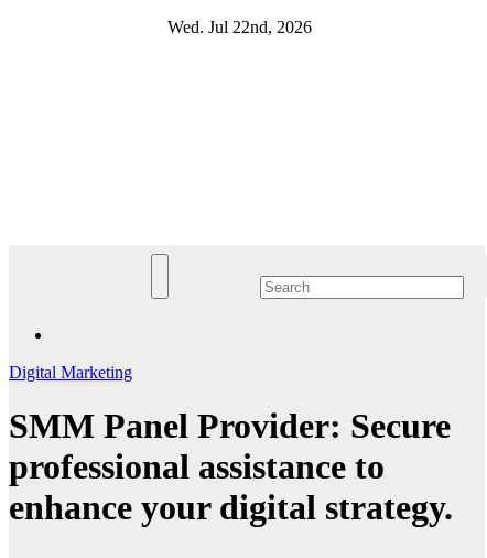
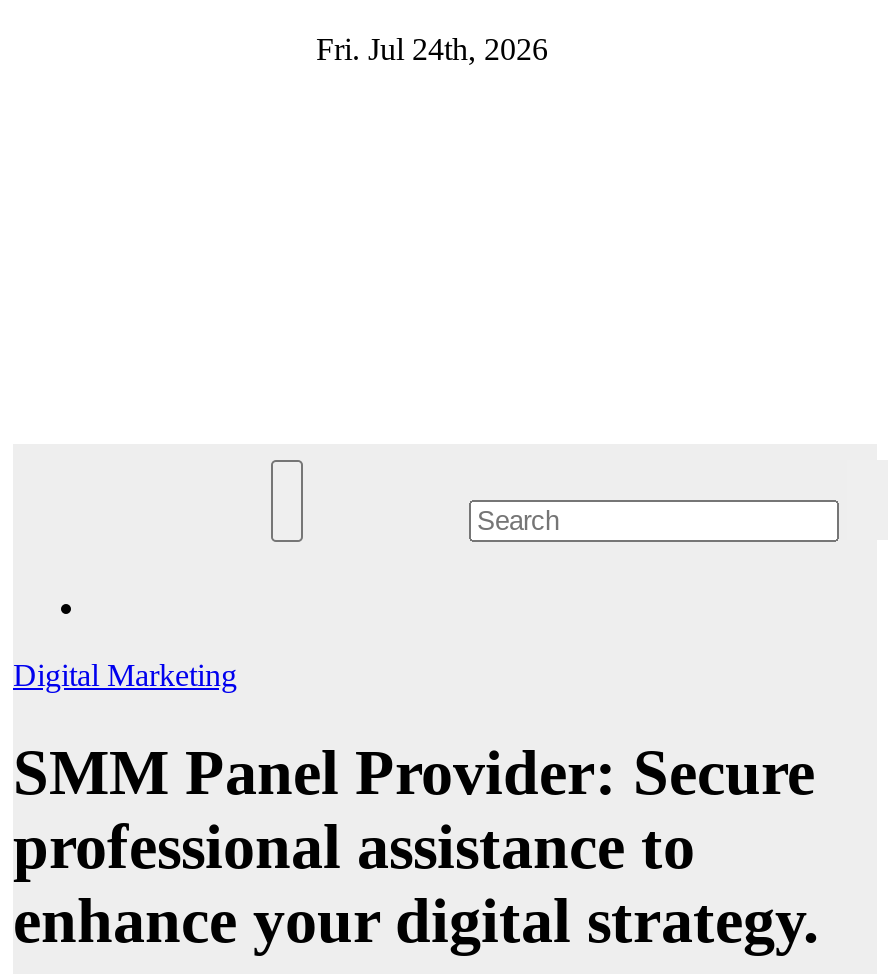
- Wed. Jul 22nd, 2026
+ Fri. Jul 24th, 2026
